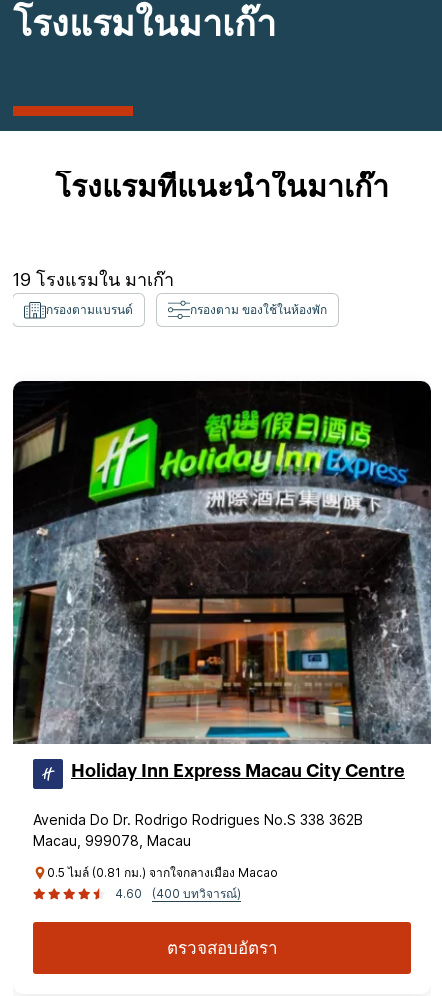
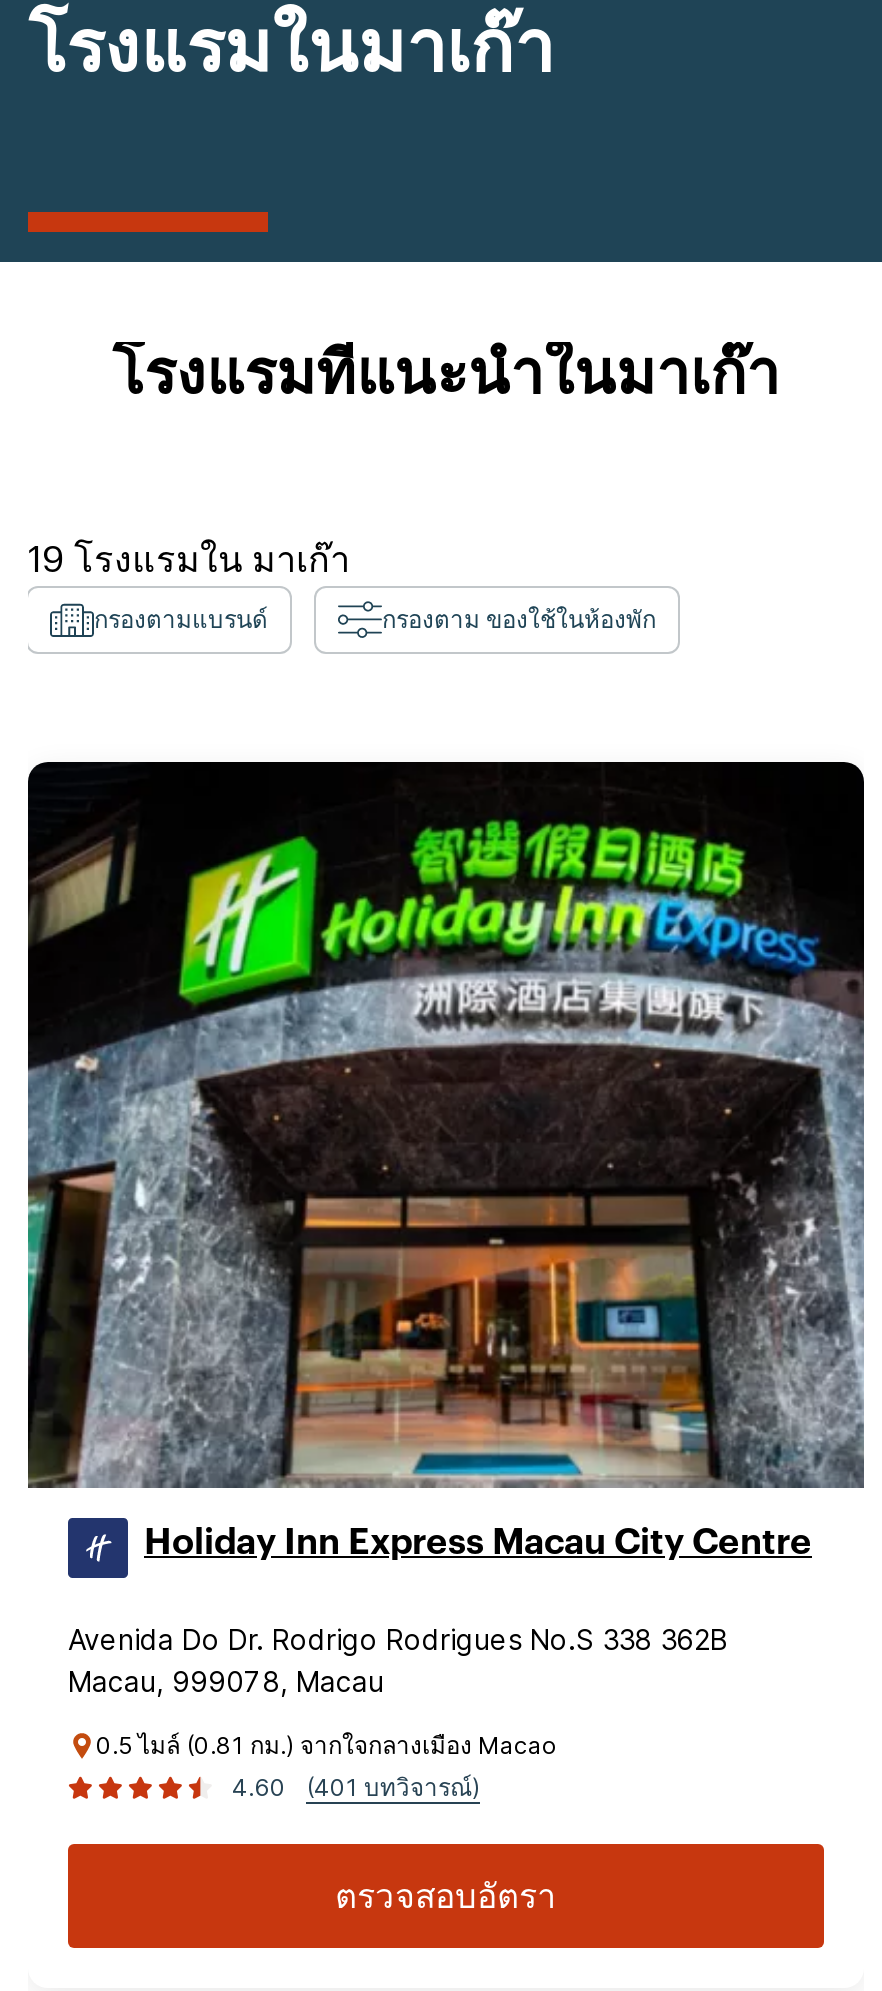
- (400 บทวิจารณ์)
+ (401 บทวิจารณ์)
